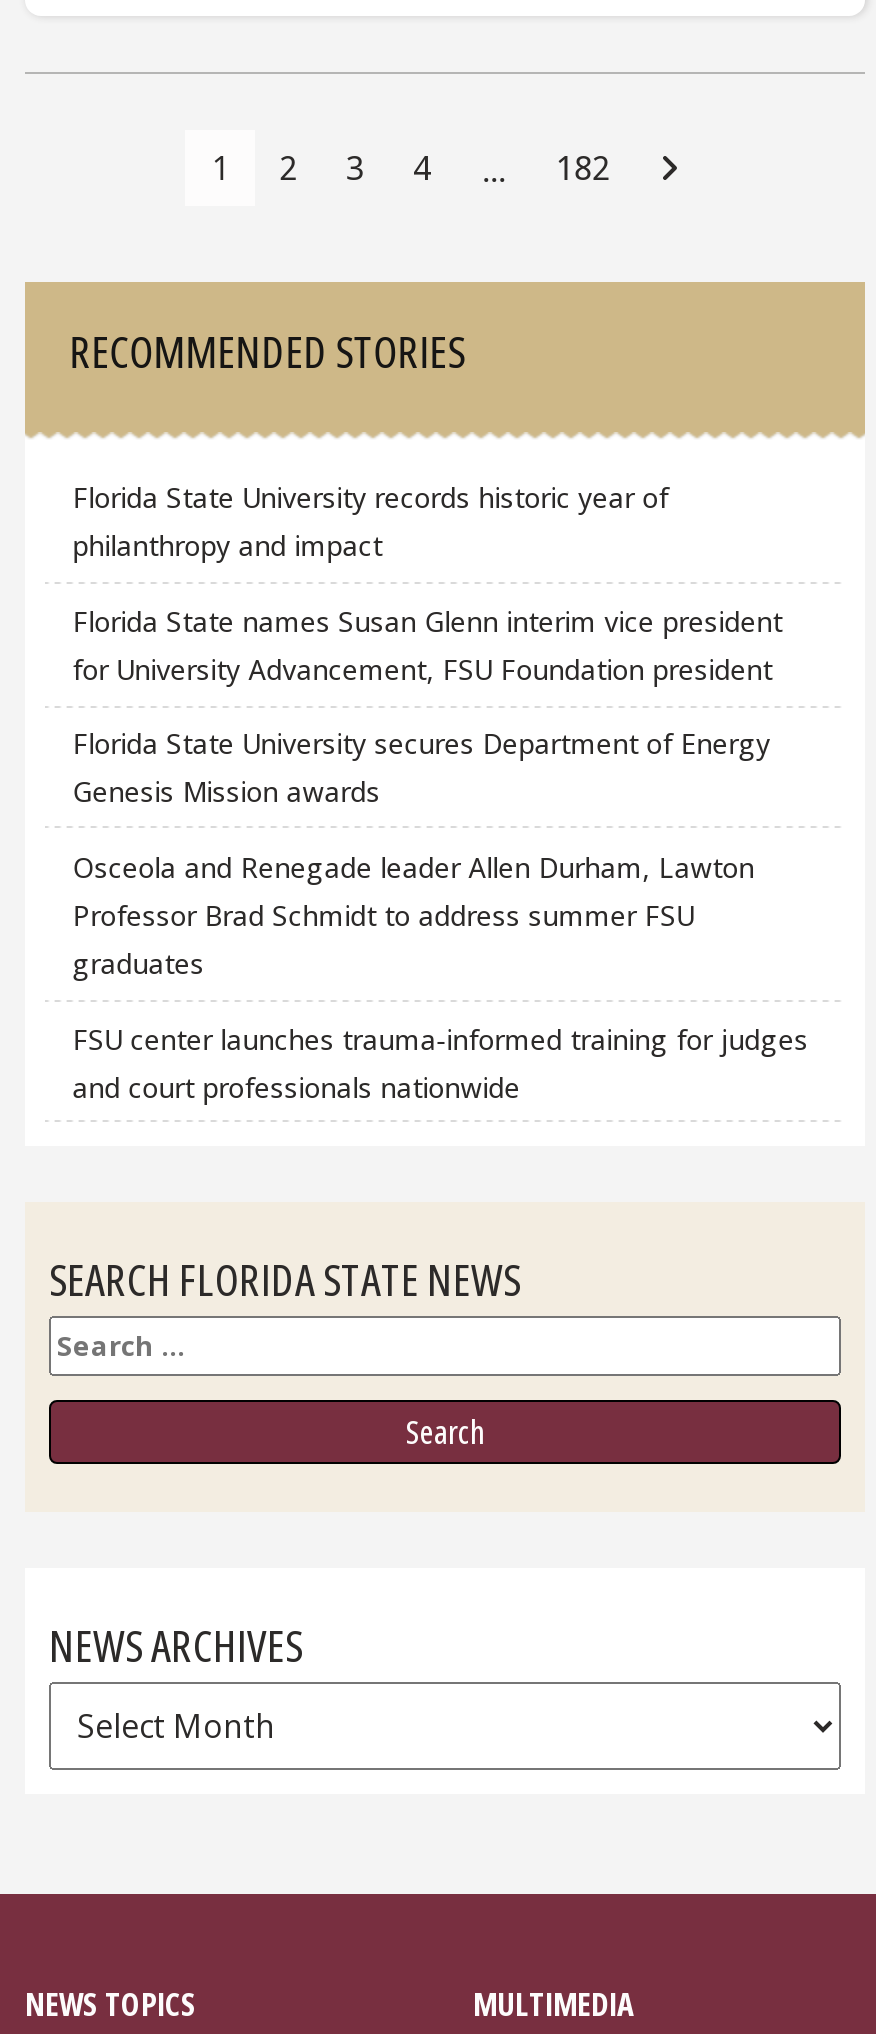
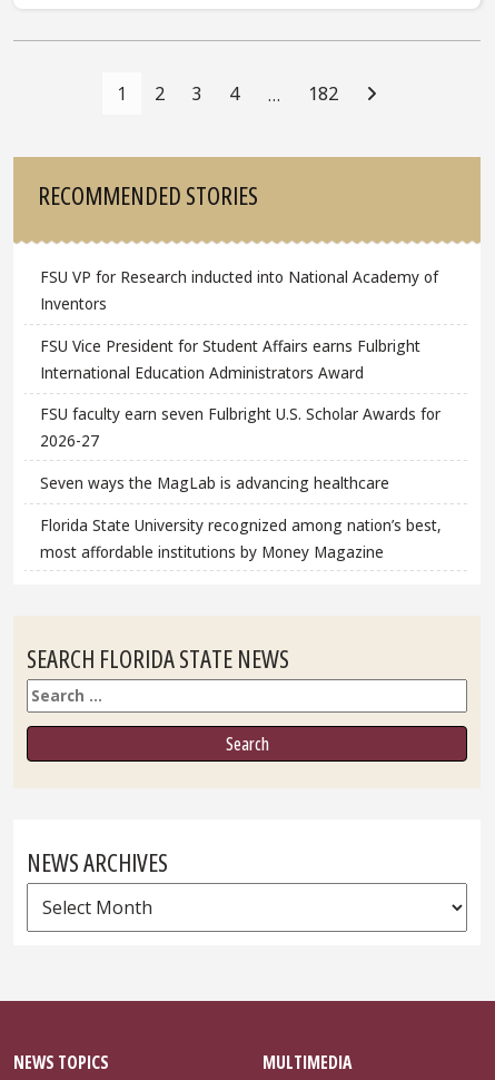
- Florida State University records historic year of
- philanthropy and impact
+ FSU VP for Research inducted into National Academy of
+ Inventors

- Florida State names Susan Glenn interim vice president
- for University Advancement, FSU Foundation president
+ FSU Vice President for Student Affairs earns Fulbright
+ International Education Administrators Award

- Florida State University secures Department of Energy
- Genesis Mission awards
+ FSU faculty earn seven Fulbright U.S. Scholar Awards for
+ 2026-27

- Osceola and Renegade leader Allen Durham, Lawton
- Professor Brad Schmidt to address summer FSU
- graduates
+ Seven ways the MagLab is advancing healthcare

- FSU center launches trauma-informed training for judges
- and court professionals nationwide
+ Florida State University recognized among nation’s best,
+ most affordable institutions by Money Magazine
